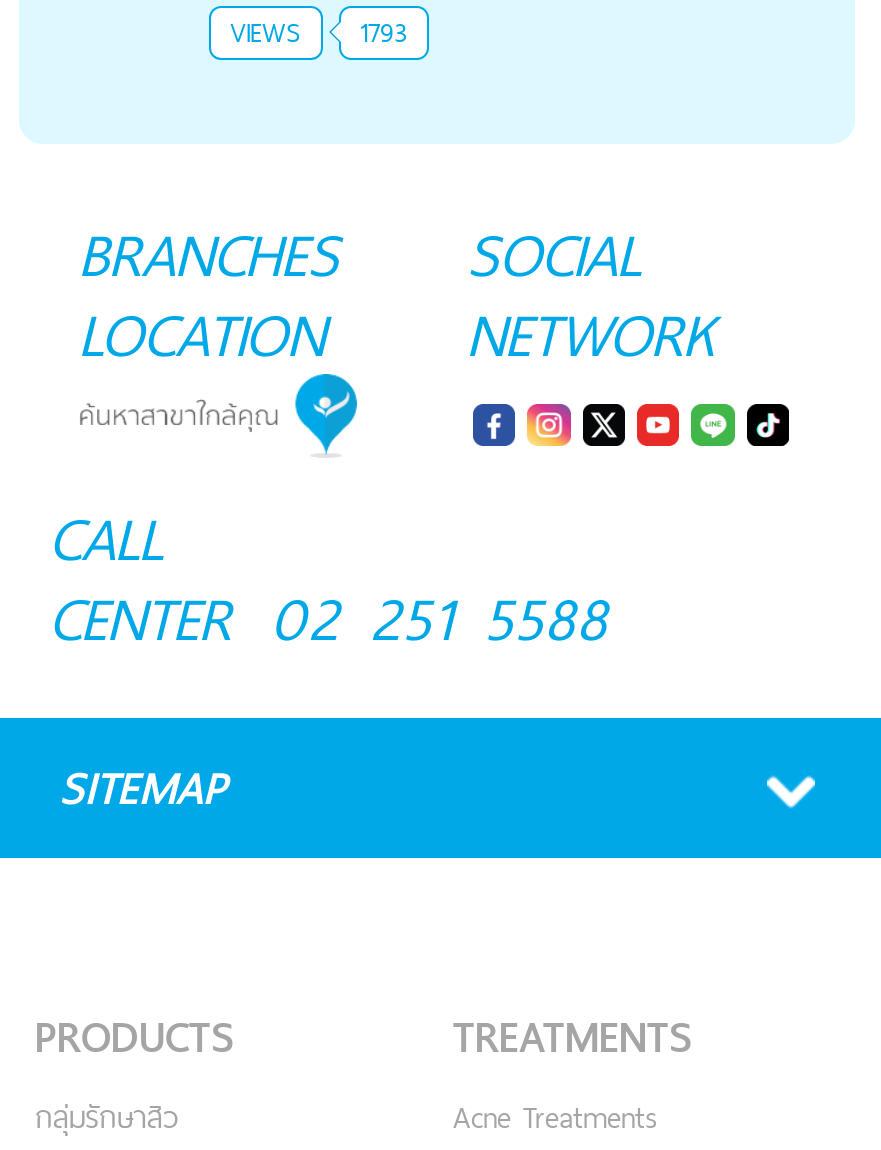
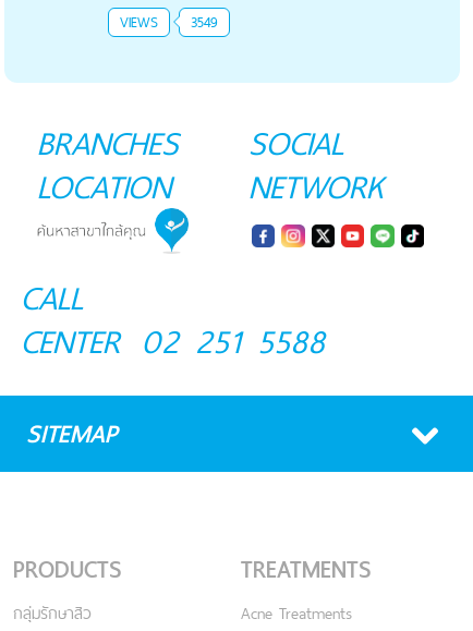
- VIEWS 1793
+ VIEWS 3549
